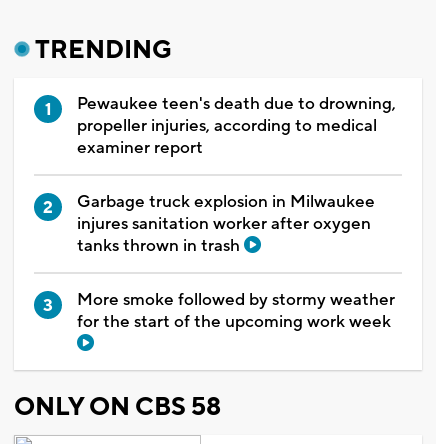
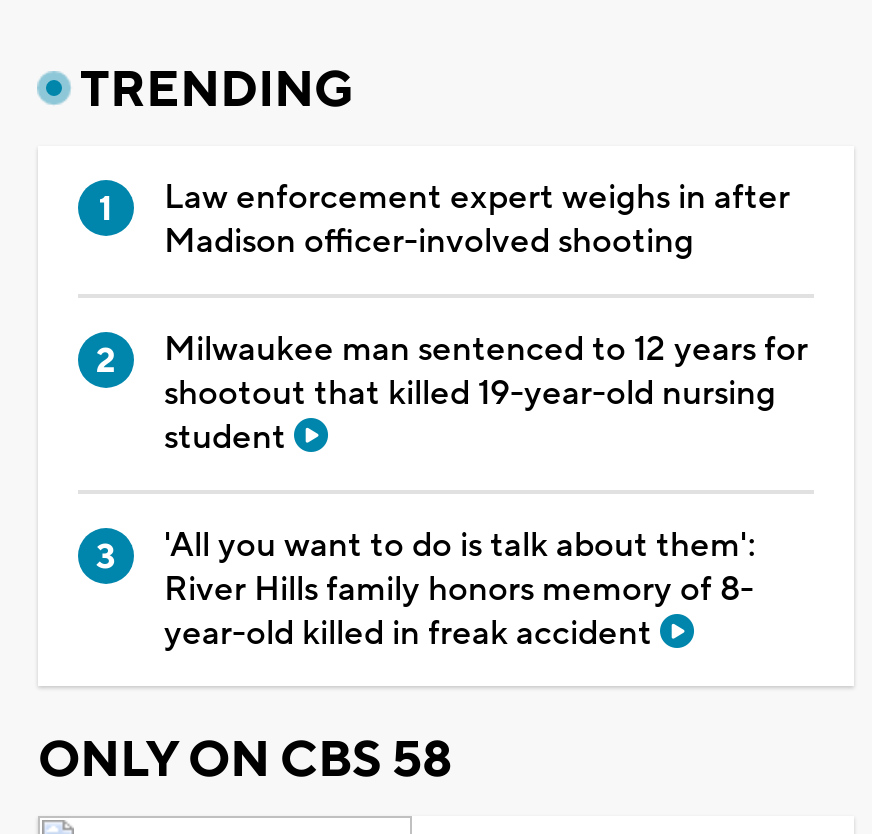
- Pewaukee teen's death due to drowning,
- propeller injuries, according to medical
- examiner report
+ Law enforcement expert weighs in after
+ Madison officer-involved shooting

- Garbage truck explosion in Milwaukee
- injures sanitation worker after oxygen
- tanks thrown in trash
+ Milwaukee man sentenced to 12 years for
+ shootout that killed 19-year-old nursing
+ student

- More smoke followed by stormy weather
- for the start of the upcoming work week
+ 'All you want to do is talk about them':
+ River Hills family honors memory of 8-
+ year-old killed in freak accident
